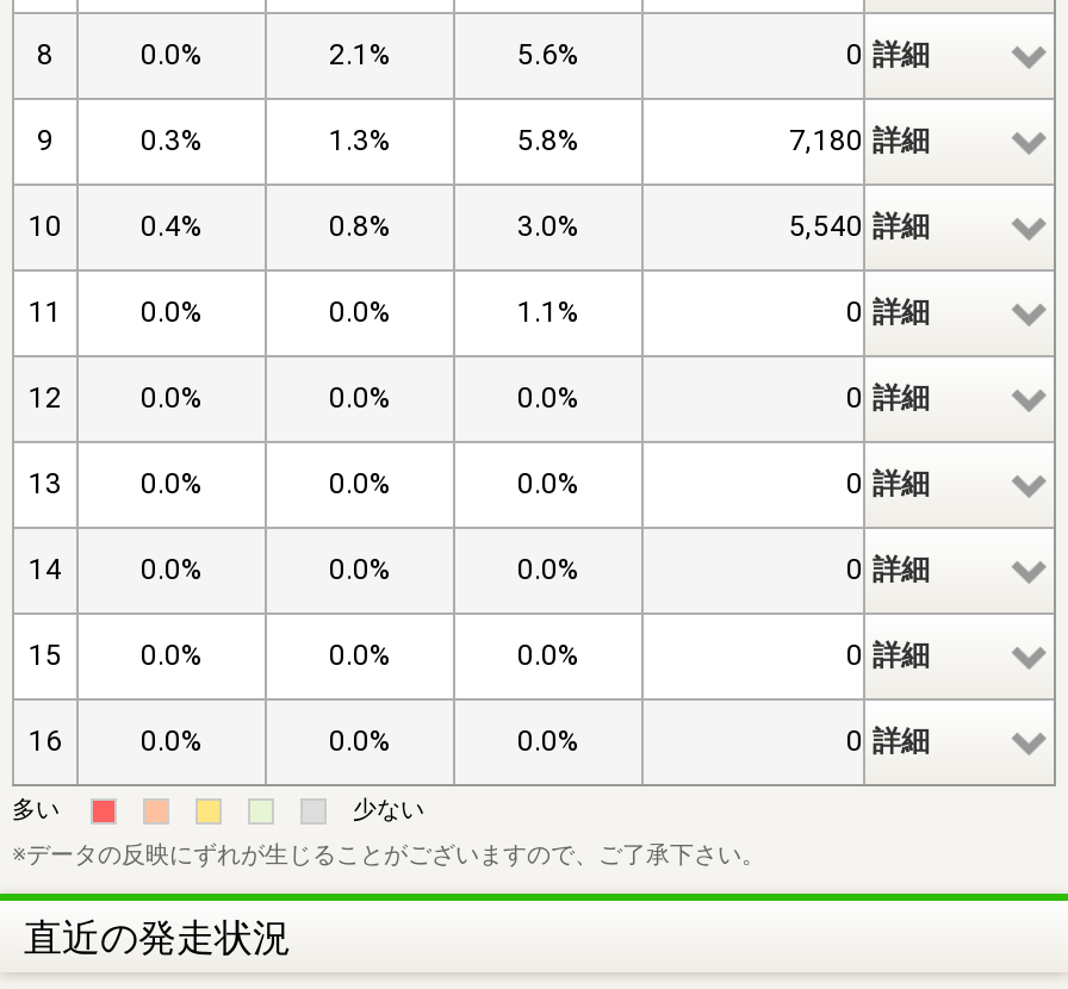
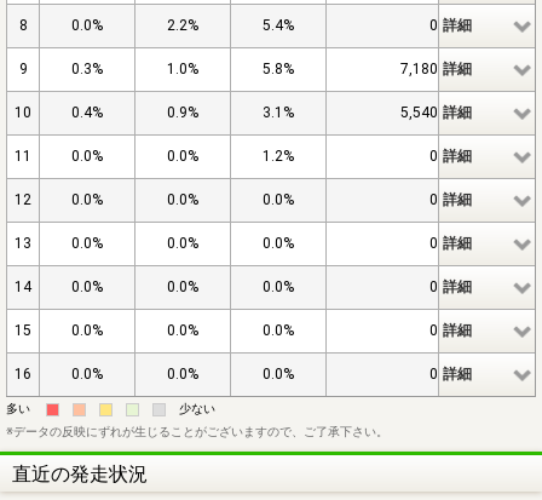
- 2.1%
+ 2.2%

- 5.6%
+ 5.4%

- 1.3%
+ 1.0%

- 0.8%
+ 0.9%

- 3.0%
+ 3.1%

- 1.1%
+ 1.2%
